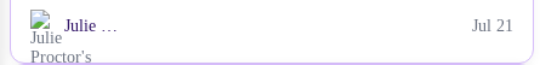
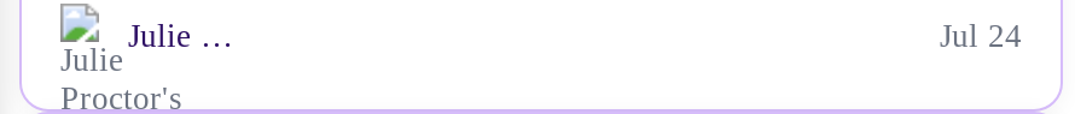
- Jul 21
+ Jul 24
